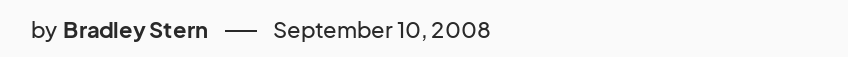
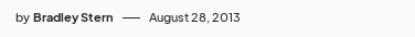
- September 10, 2008
+ August 28, 2013
